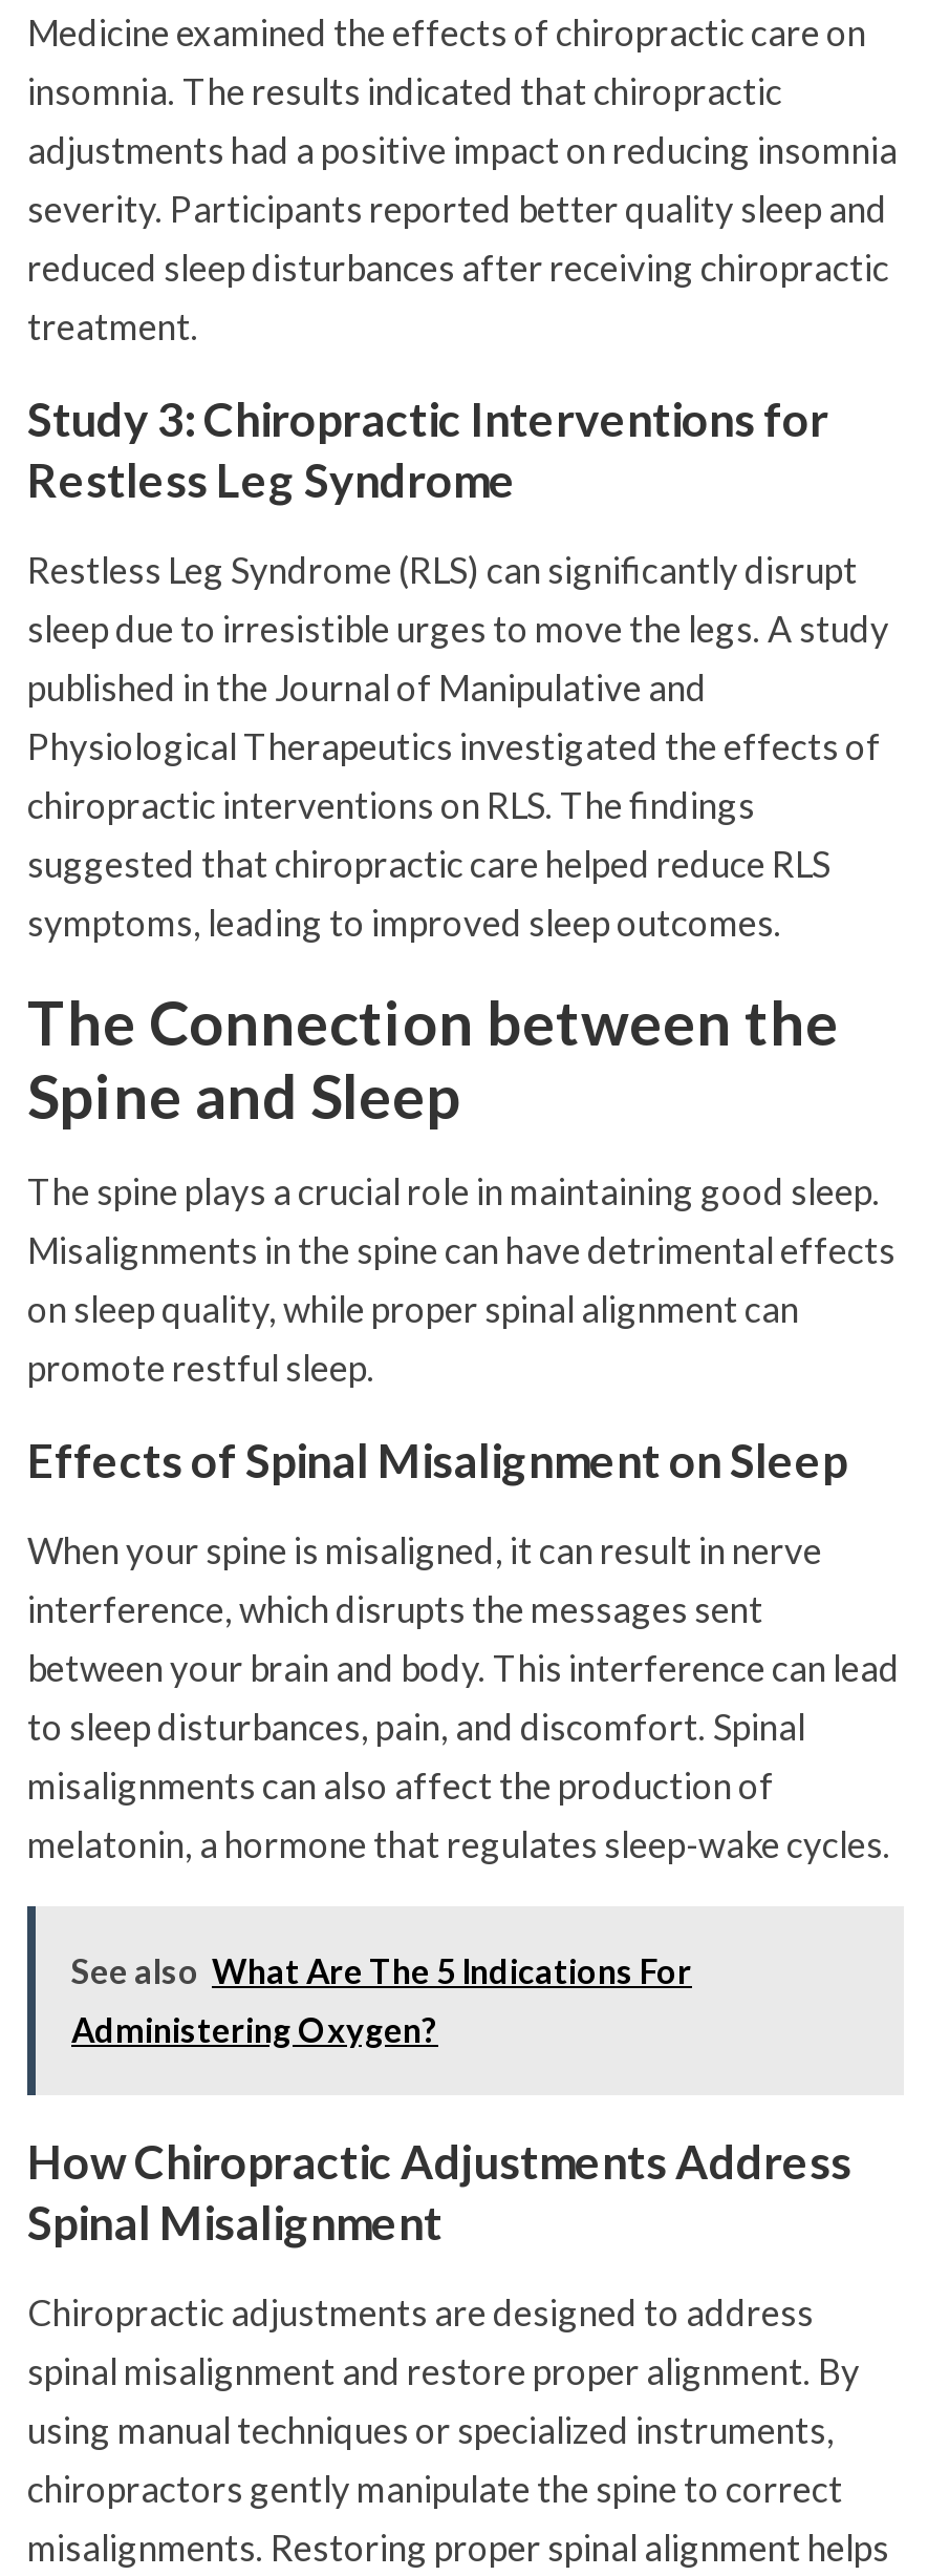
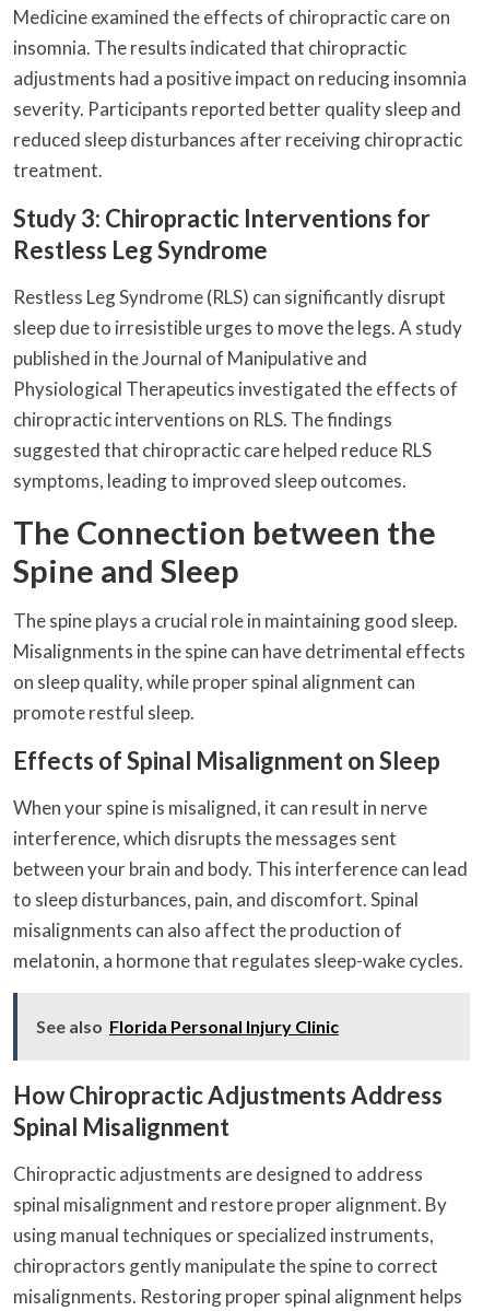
- See also What Are The 5 Indications For
- Administering Oxygen?
+ See also Florida Personal Injury Clinic
